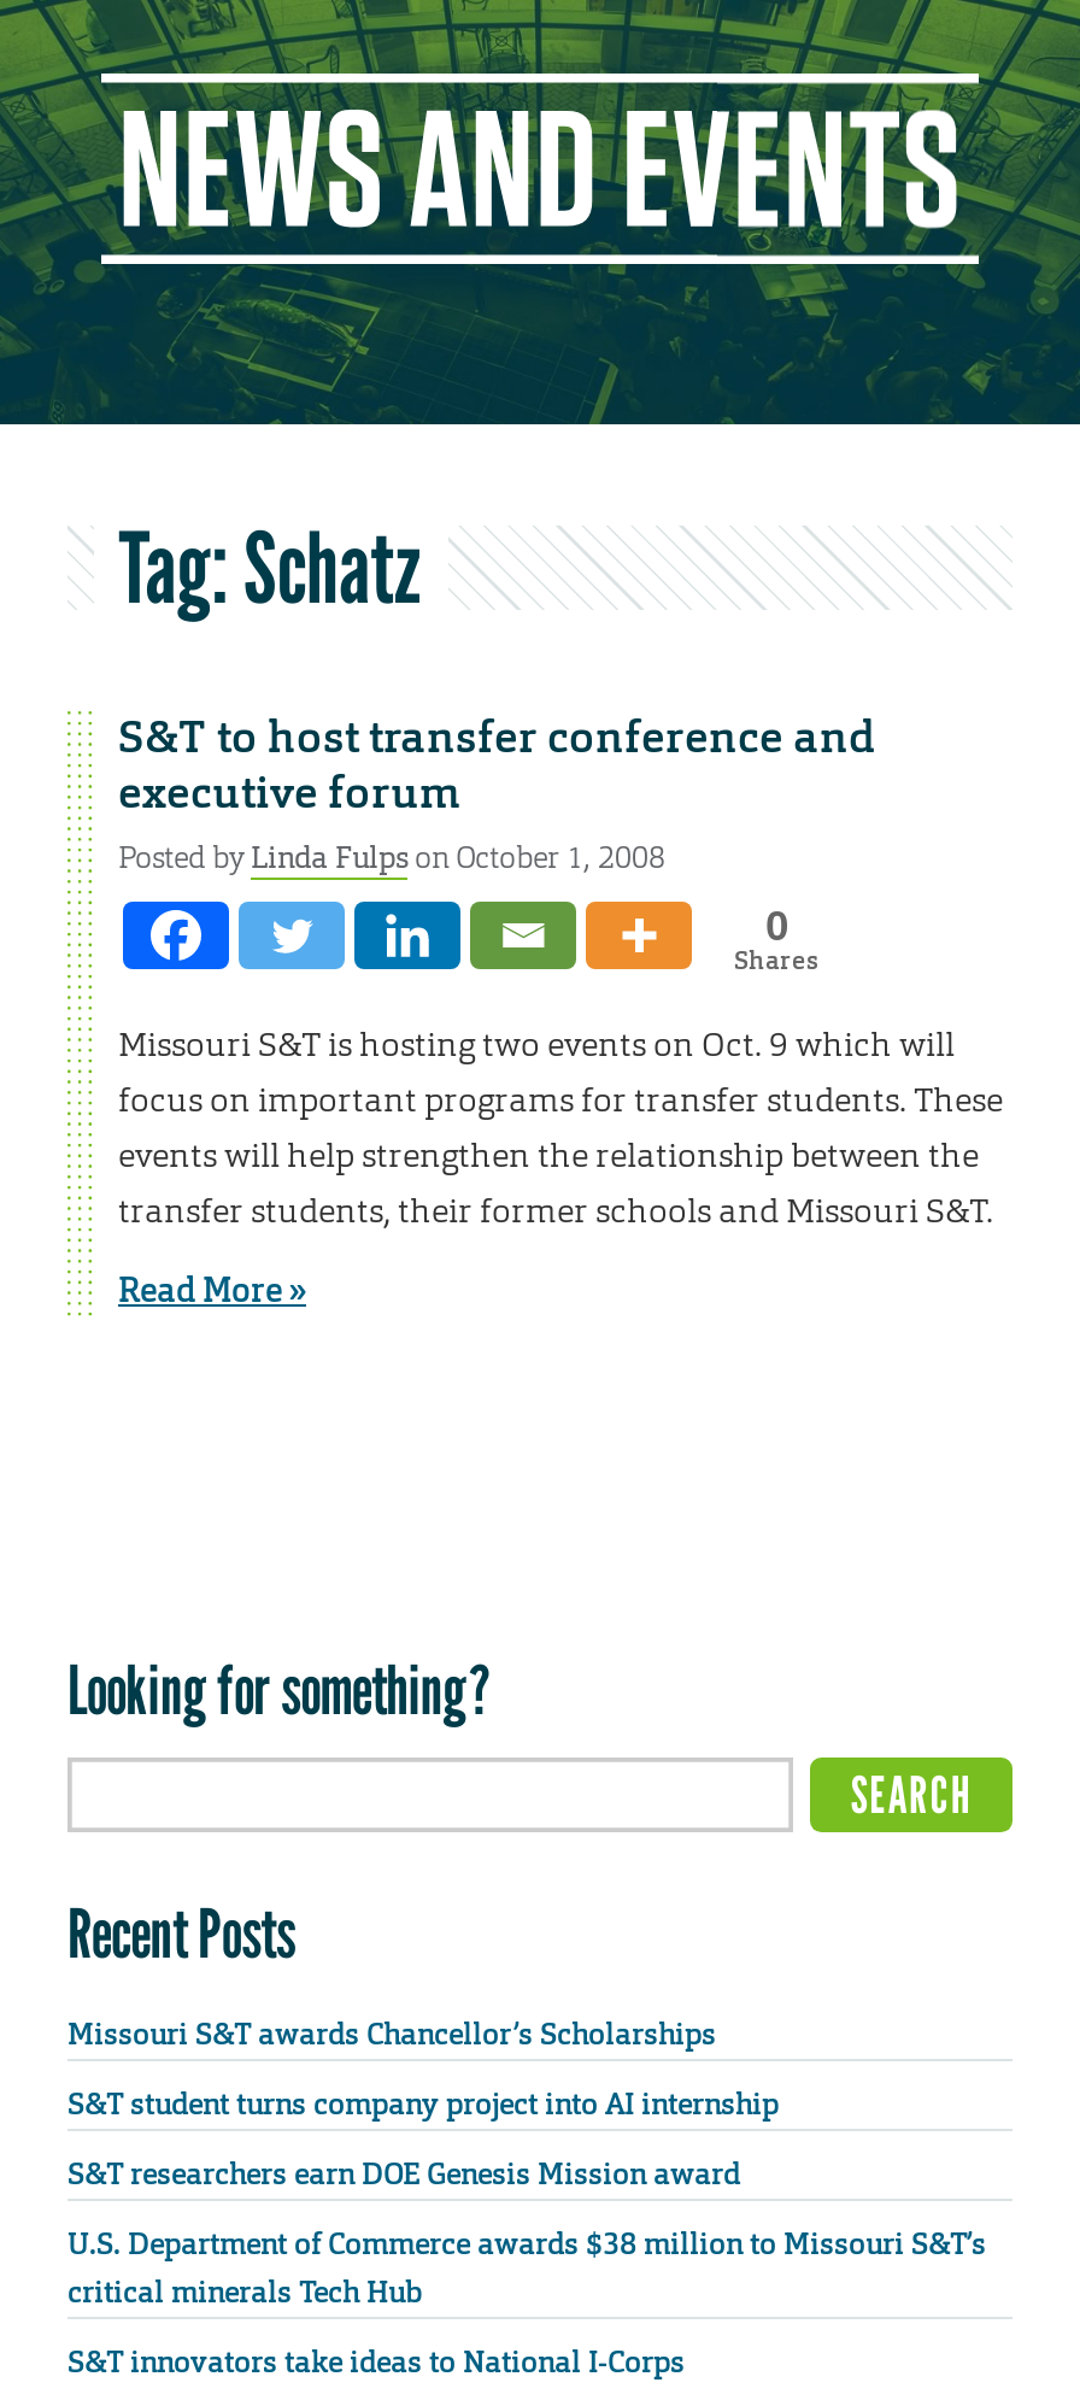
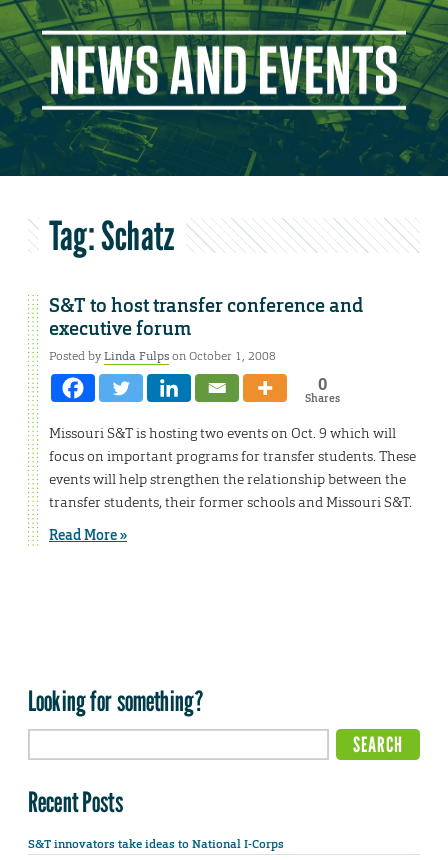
- Missouri S&T awards Chancellor’s Scholarships
- S&T student turns company project into AI internship
- S&T researchers earn DOE Genesis Mission award
- U.S. Department of Commerce awards $38 million to Missouri S&T’s
- critical minerals Tech Hub
